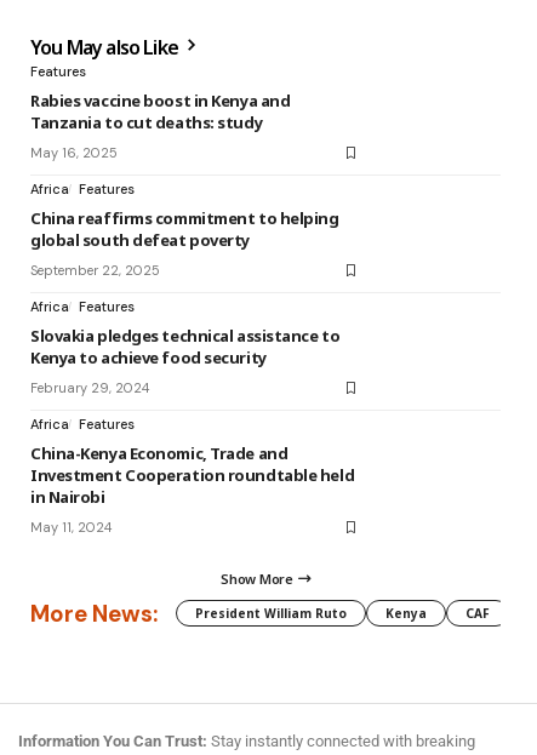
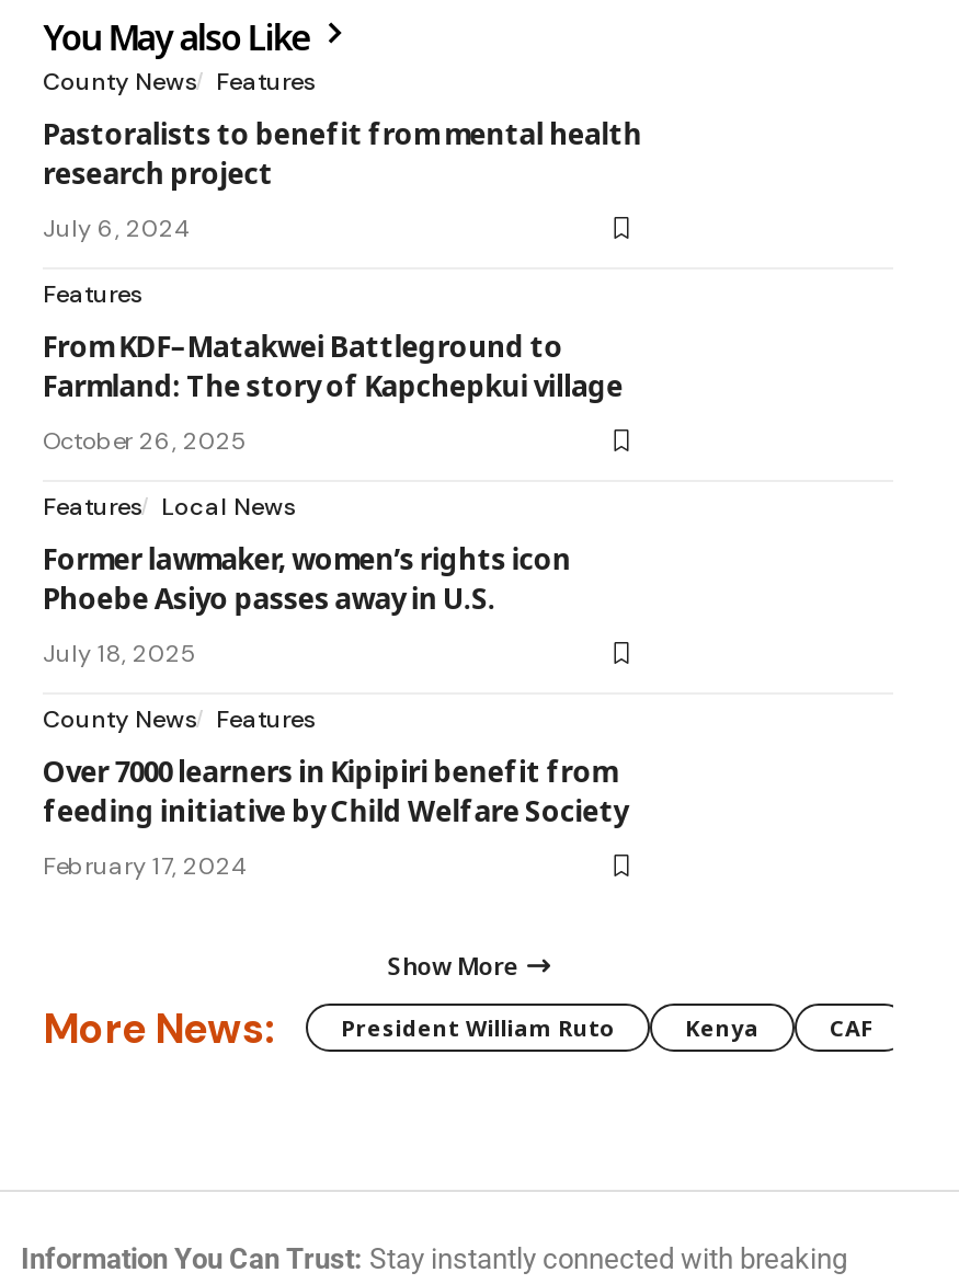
+ County News Features
+ Pastoralists to benefit from mental health
+ research project
+ July 6, 2024

moved down: Features

- Rabies vaccine boost in Kenya and
- Tanzania to cut deaths: study
- May 16, 2025
- Africa Features
- China reaffirms commitment to helping
- global south defeat poverty
- September 22, 2025
- Africa Features
- Slovakia pledges technical assistance to
- Kenya to achieve food security
- February 29, 2024
- Africa Features
- China-Kenya Economic, Trade and
- Investment Cooperation roundtable held
- in Nairobi
- May 11, 2024
+ From KDF–Matakwei Battleground to
+ Farmland: The story of Kapchepkui village
+ October 26, 2025
+ Features Local News
+ Former lawmaker, women’s rights icon
+ Phoebe Asiyo passes away in U.S.
+ July 18, 2025
+ County News Features
+ Over 7000 learners in Kipipiri benefit from
+ feeding initiative by Child Welfare Society
+ February 17, 2024
